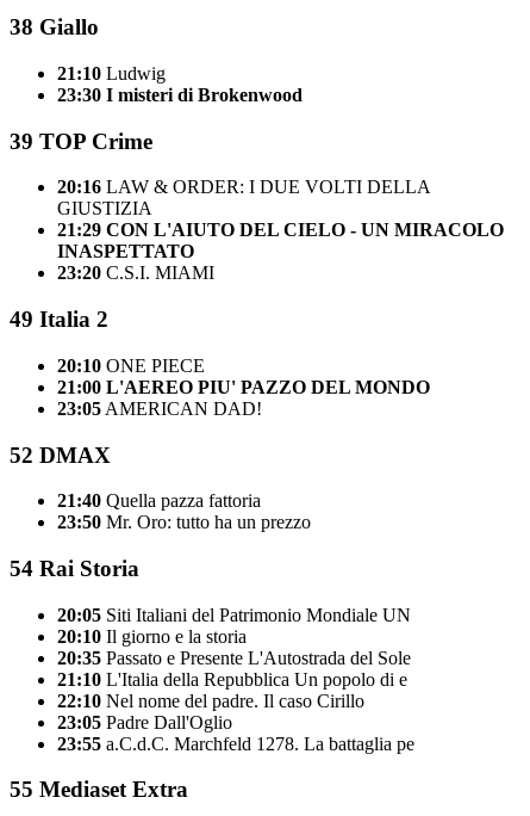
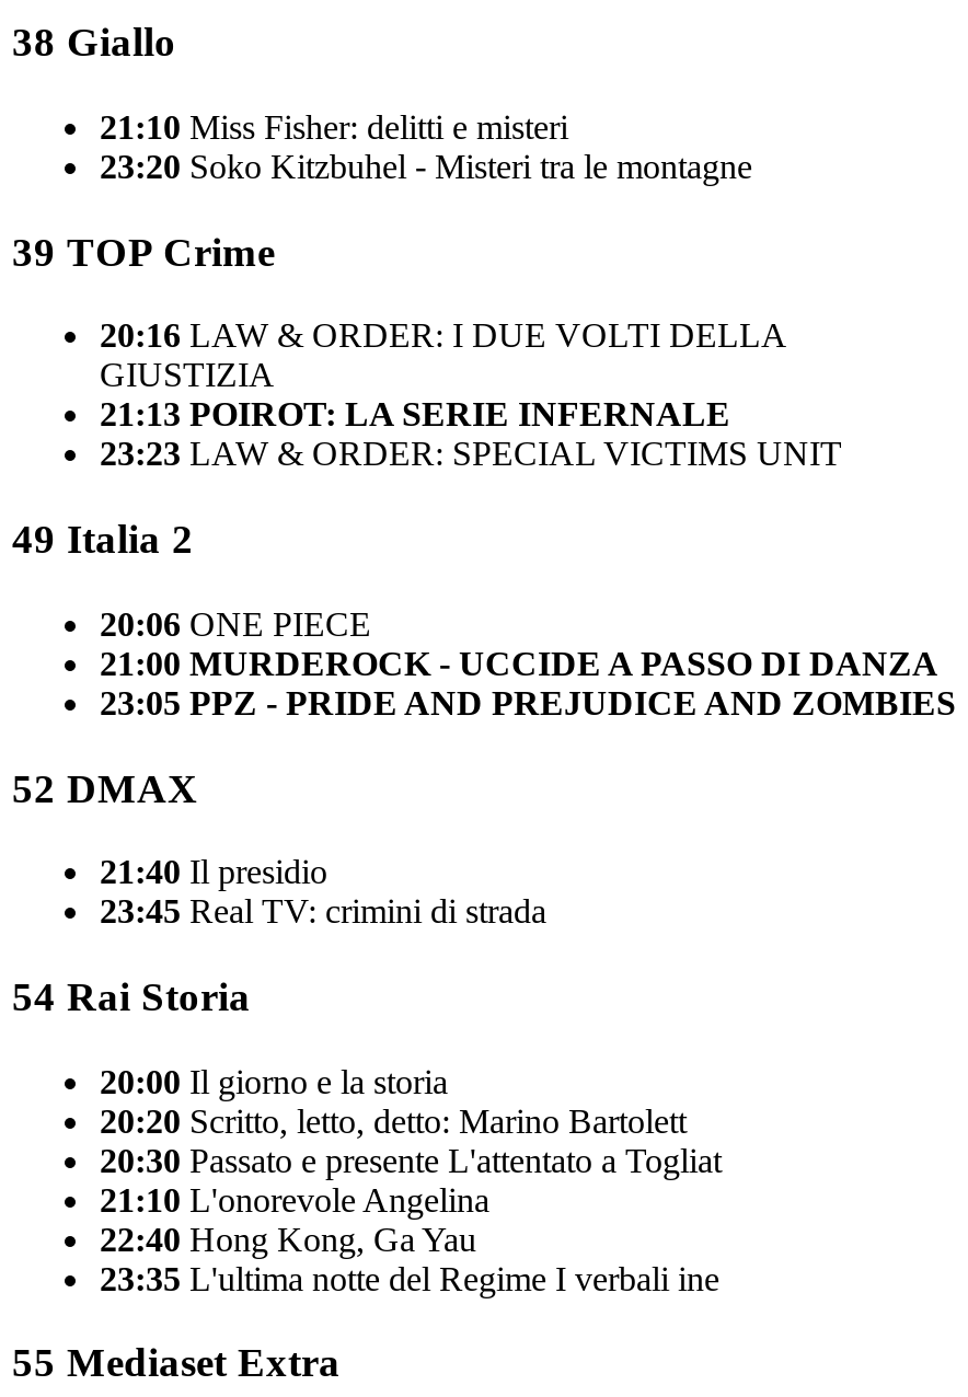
- 21:10 Ludwig
- 23:30 I misteri di Brokenwood
+ 21:10 Miss Fisher: delitti e misteri
+ 23:20 Soko Kitzbuhel - Misteri tra le montagne

- 21:29 CON L'AIUTO DEL CIELO - UN MIRACOLO
- INASPETTATO
- 23:20 C.S.I. MIAMI
+ 21:13 POIROT: LA SERIE INFERNALE
+ 23:23 LAW & ORDER: SPECIAL VICTIMS UNIT

- 20:10 ONE PIECE
- 21:00 L'AEREO PIU' PAZZO DEL MONDO
- 23:05 AMERICAN DAD!
+ 20:06 ONE PIECE
+ 21:00 MURDEROCK - UCCIDE A PASSO DI DANZA
+ 23:05 PPZ - PRIDE AND PREJUDICE AND ZOMBIES

- 21:40 Quella pazza fattoria
- 23:50 Mr. Oro: tutto ha un prezzo
+ 21:40 Il presidio
+ 23:45 Real TV: crimini di strada

- 20:05 Siti Italiani del Patrimonio Mondiale UN
- 20:10 Il giorno e la storia
- 20:35 Passato e Presente L'Autostrada del Sole
- 21:10 L'Italia della Repubblica Un popolo di e
- 22:10 Nel nome del padre. Il caso Cirillo
- 23:05 Padre Dall'Oglio
- 23:55 a.C.d.C. Marchfeld 1278. La battaglia pe
+ 20:00 Il giorno e la storia
+ 20:20 Scritto, letto, detto: Marino Bartolett
+ 20:30 Passato e presente L'attentato a Togliat
+ 21:10 L'onorevole Angelina
+ 22:40 Hong Kong, Ga Yau
+ 23:35 L'ultima notte del Regime I verbali ine
